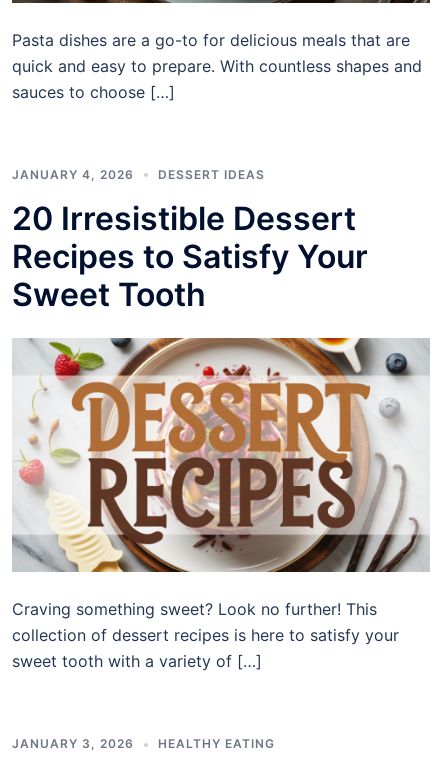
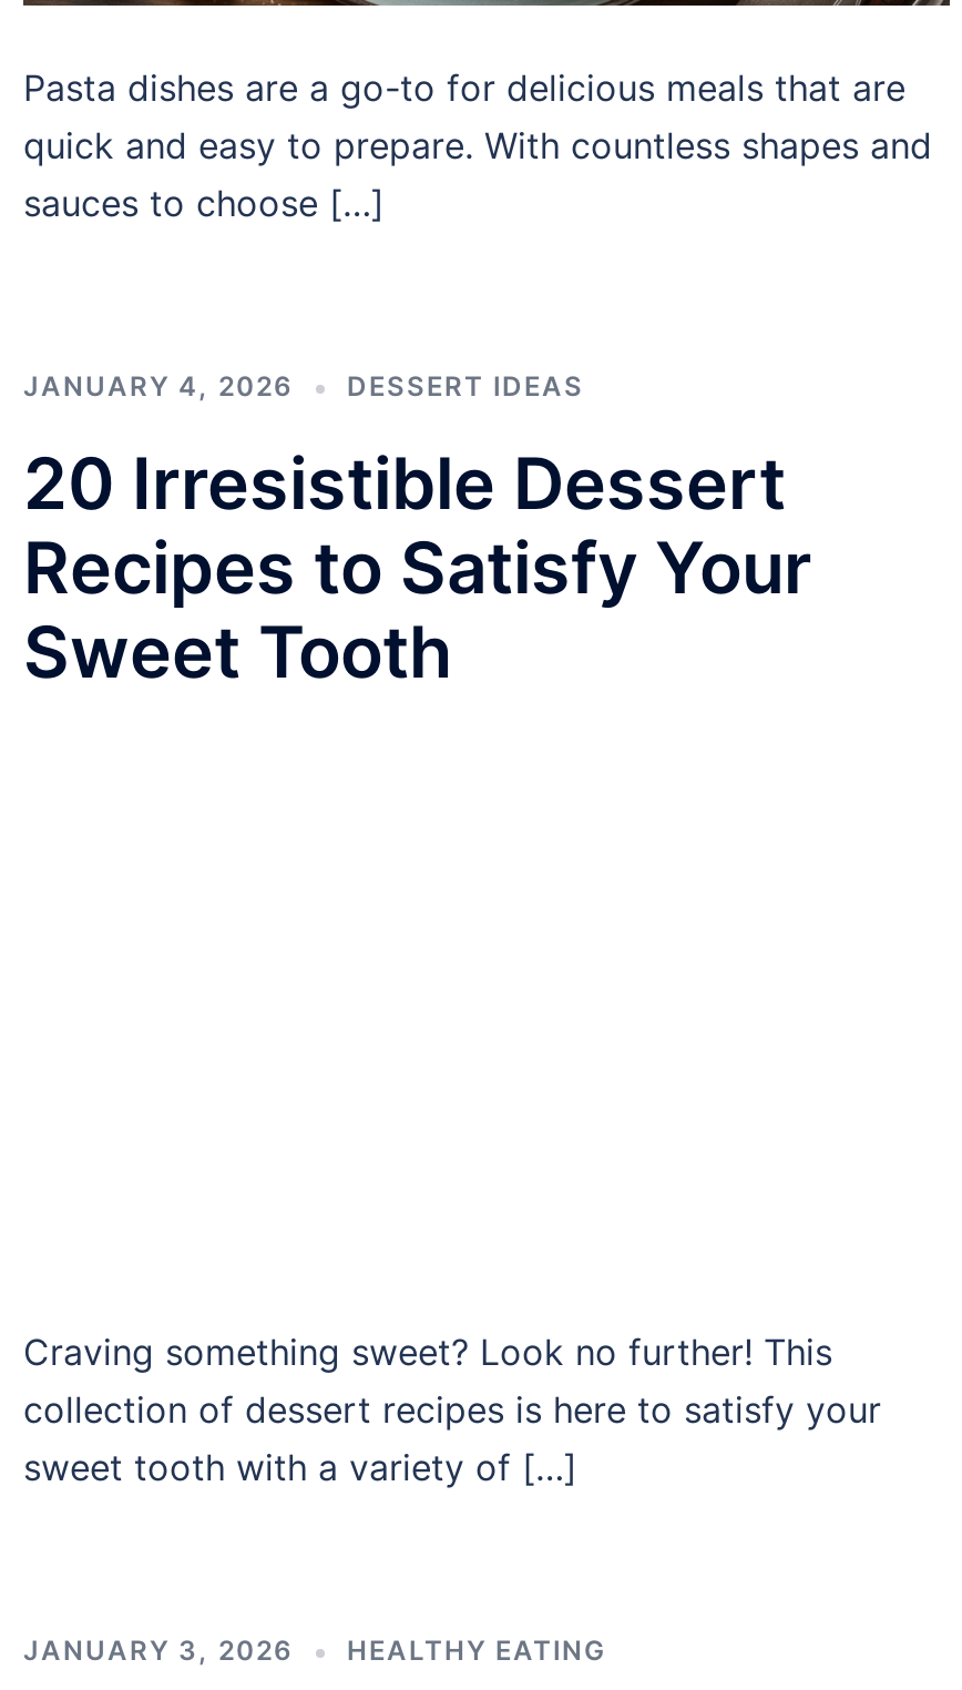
- [image]
